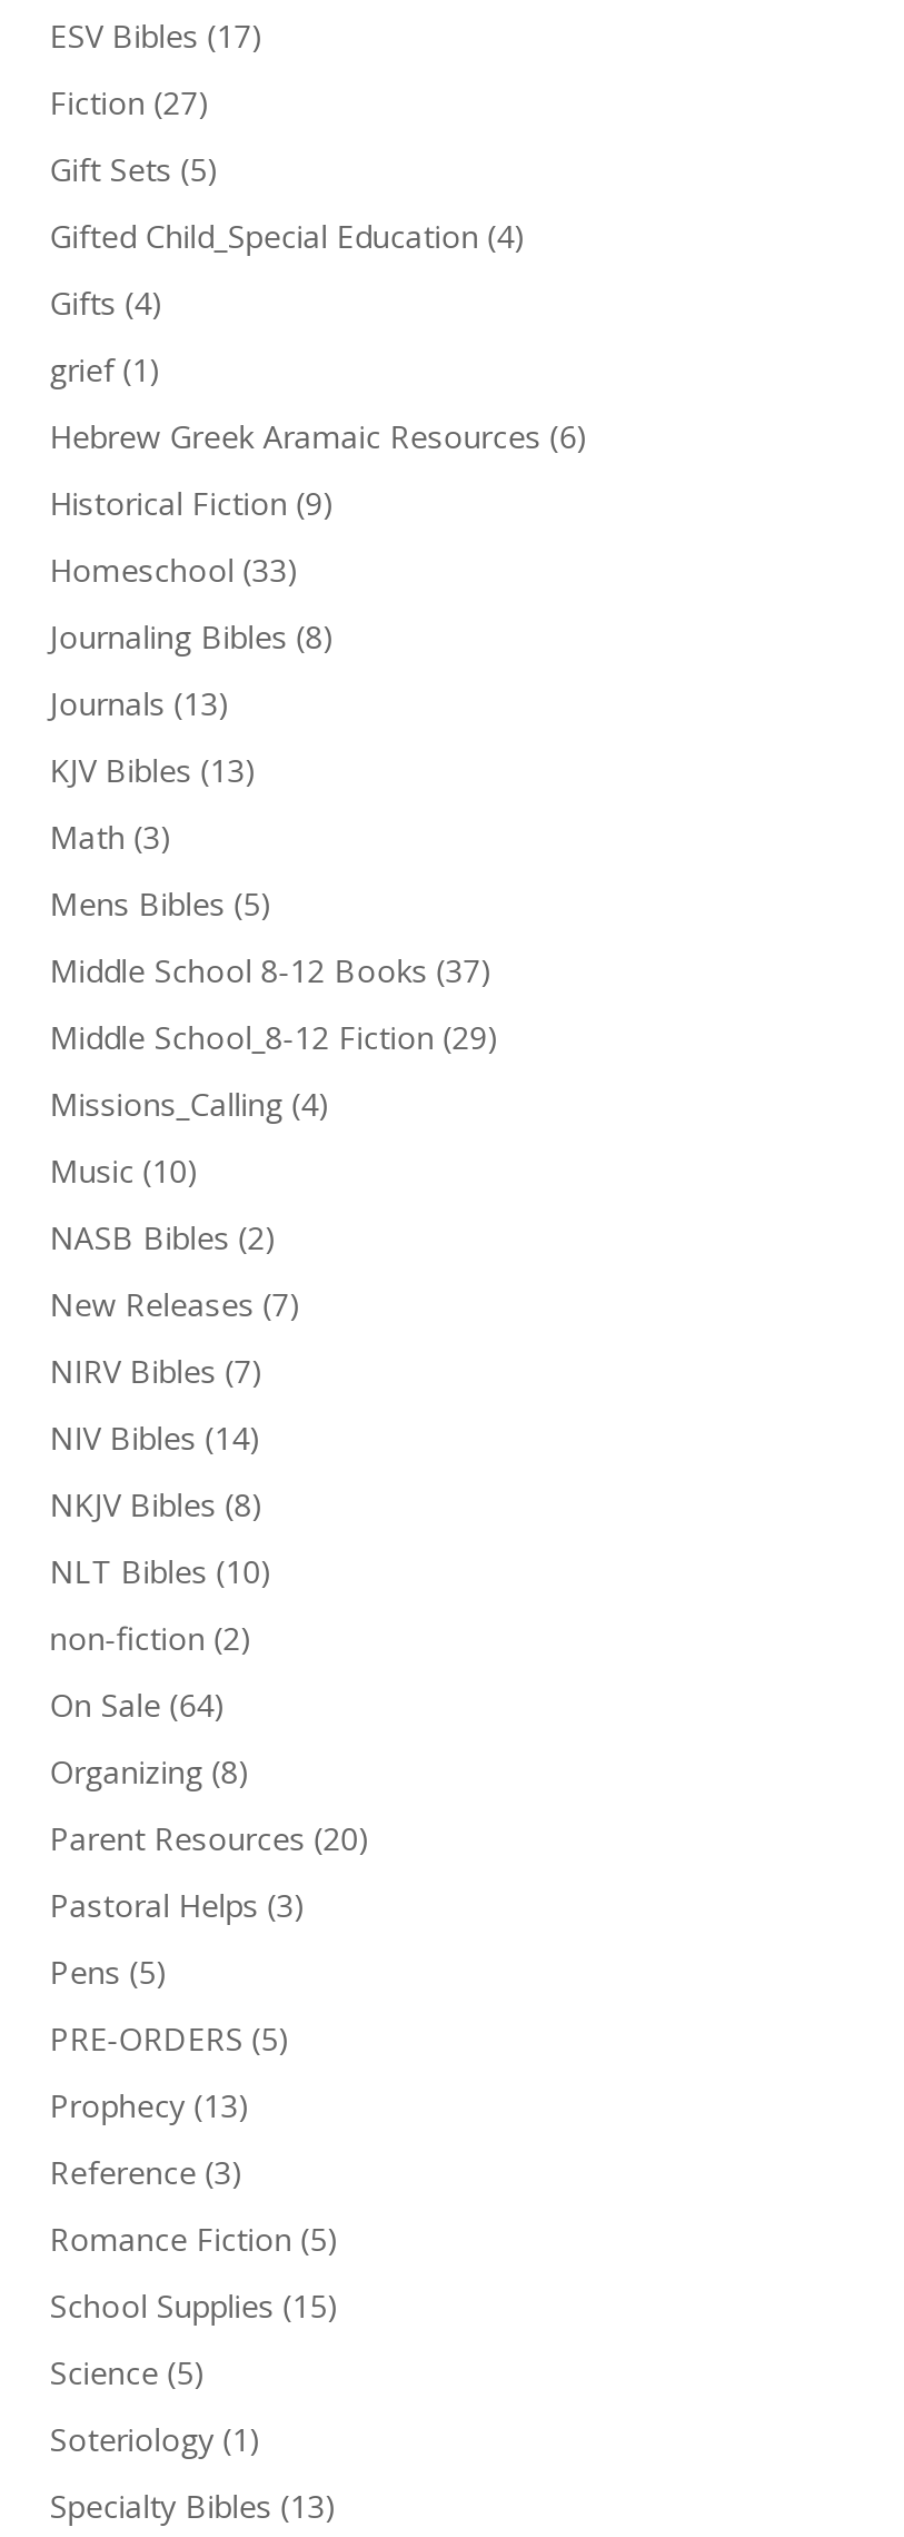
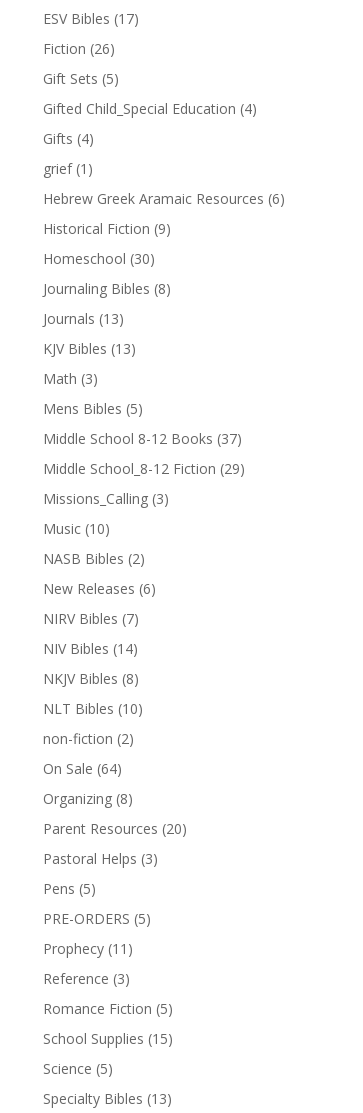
- Fiction (27)
+ Fiction (26)

- Homeschool (33)
+ Homeschool (30)

- Missions_Calling (4)
+ Missions_Calling (3)

- New Releases (7)
+ New Releases (6)

- Prophecy (13)
+ Prophecy (11)

- Soteriology (1)
